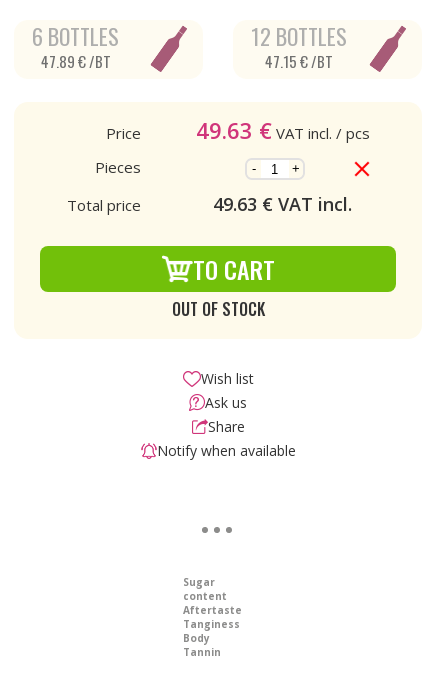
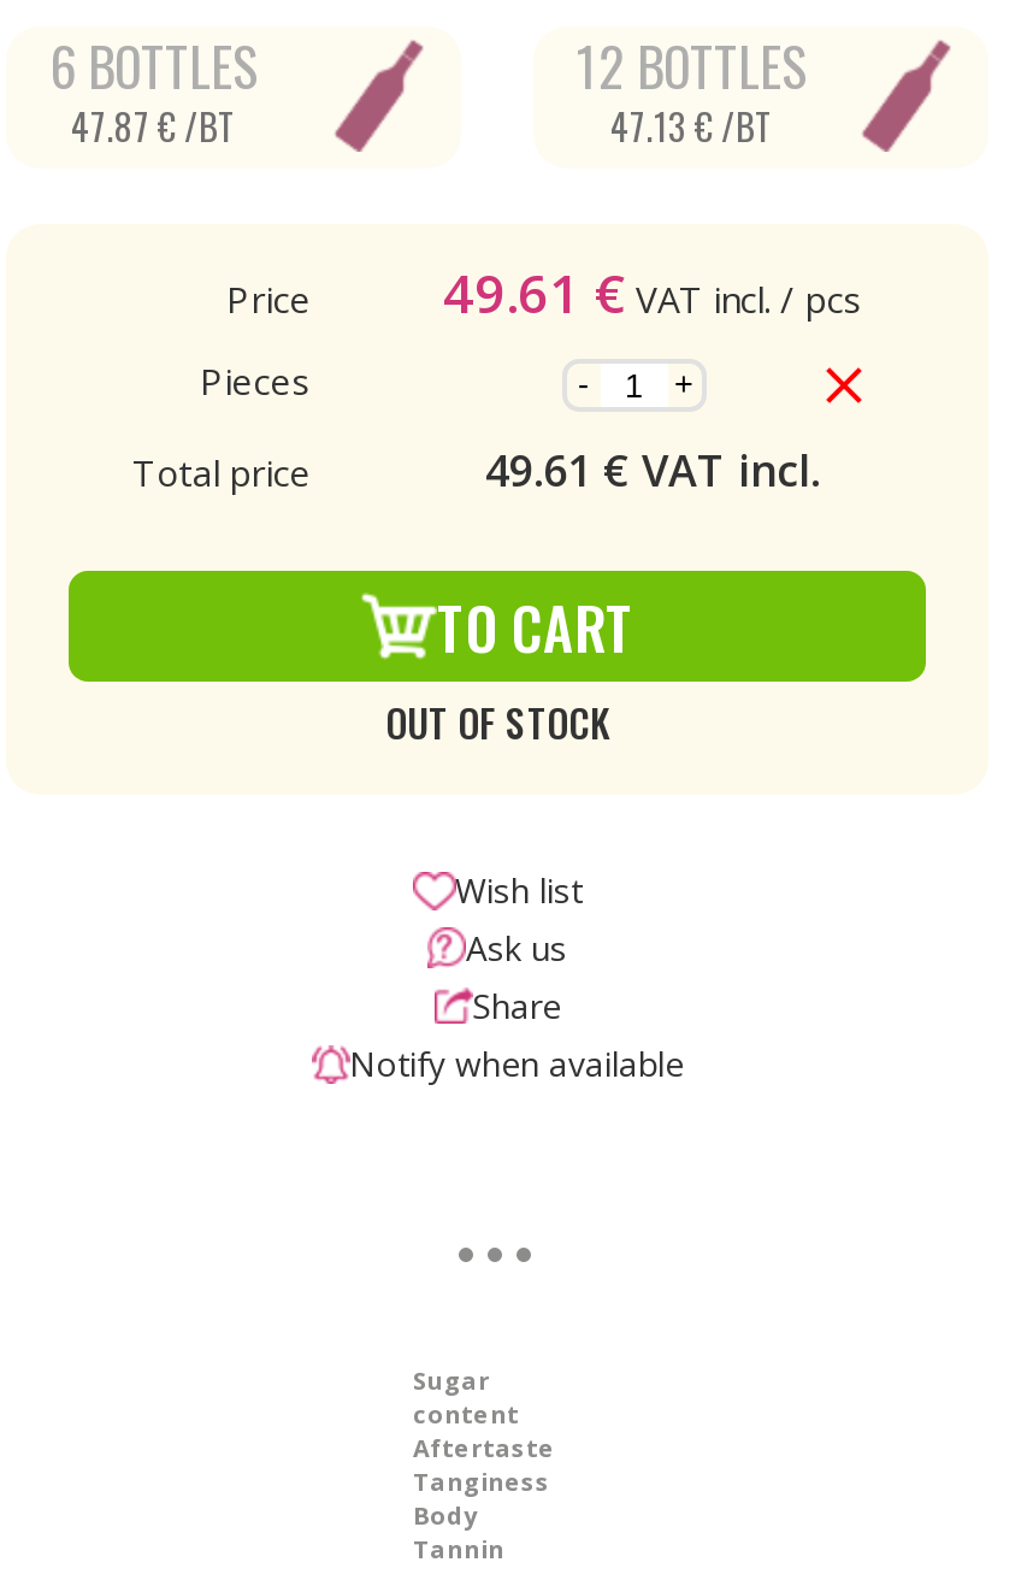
- 47.89 € /BT
+ 47.87 € /BT

- 47.15 € /BT
+ 47.13 € /BT

- 49.63 € VAT incl./ pcs
+ 49.61 € VAT incl./ pcs

- 49.63 € VAT incl.
+ 49.61 € VAT incl.
